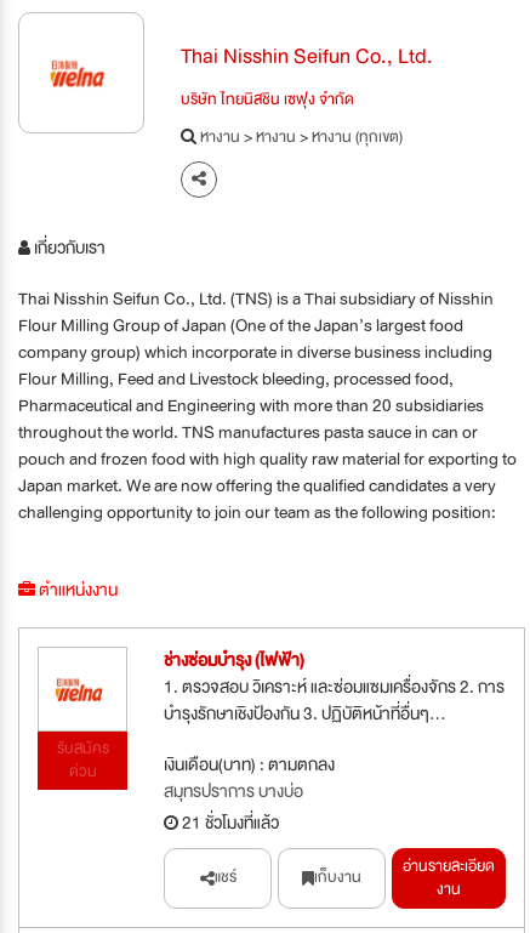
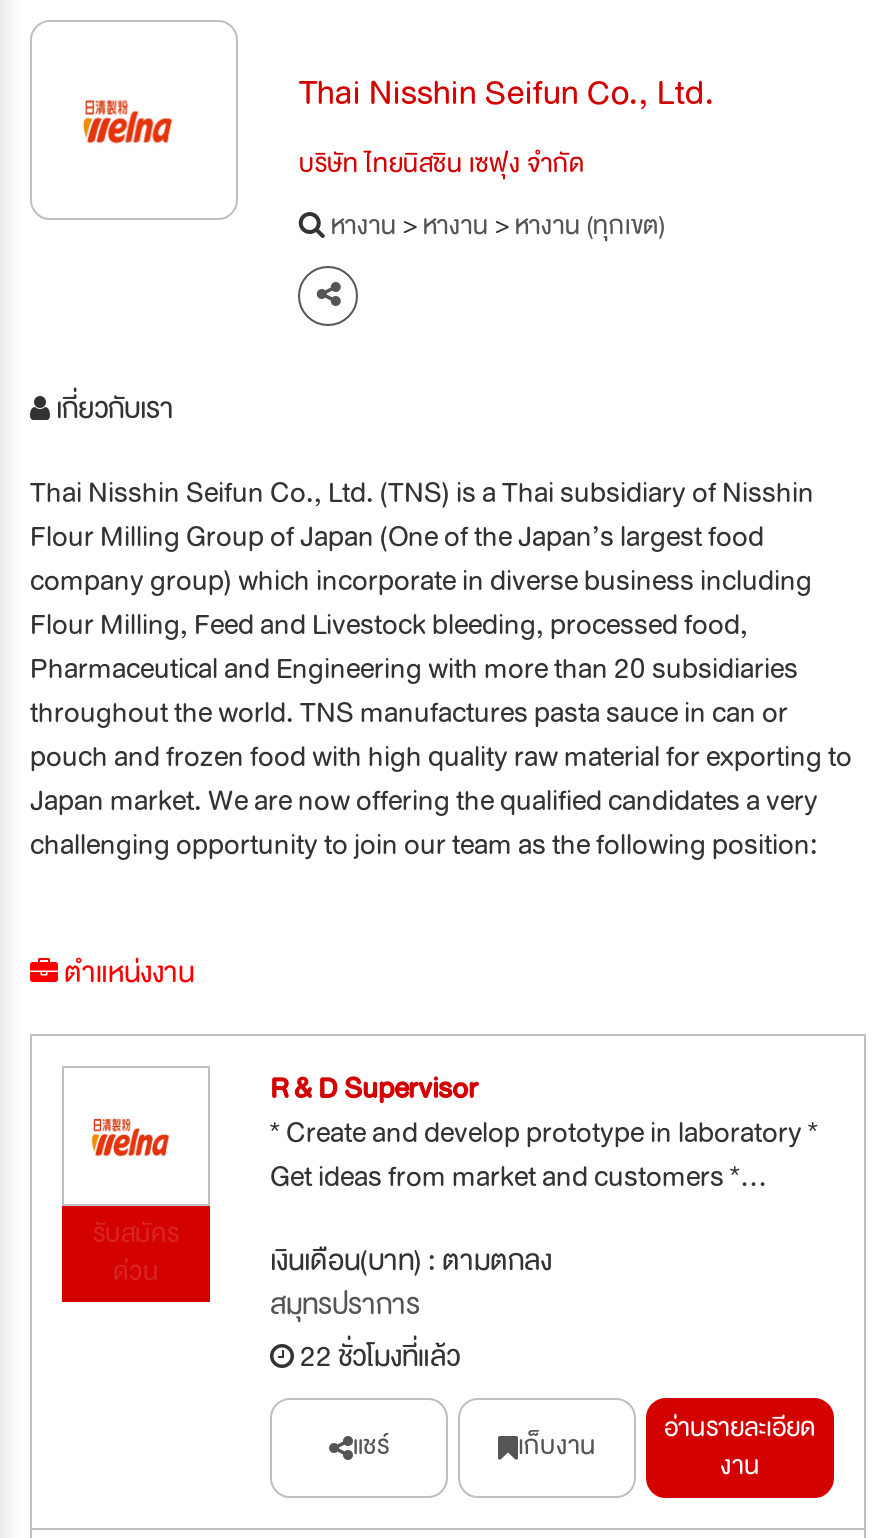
- ช่างซ่อมบำรุง (ไฟฟ้า)
- 1. ตรวจสอบ วิเคราะห์ และซ่อมแซมเครื่องจักร 2. การ
- บำรุงรักษาเชิงป้องกัน 3. ปฏิบัติหน้าที่อื่นๆ...
+ R & D Supervisor
+ * Create and develop prototype in laboratory *
+ Get ideas from market and customers *...

- สมุทรปราการ บางบ่อ
- 21 ชั่วโมงที่แล้ว
+ สมุทรปราการ
+ 22 ชั่วโมงที่แล้ว
